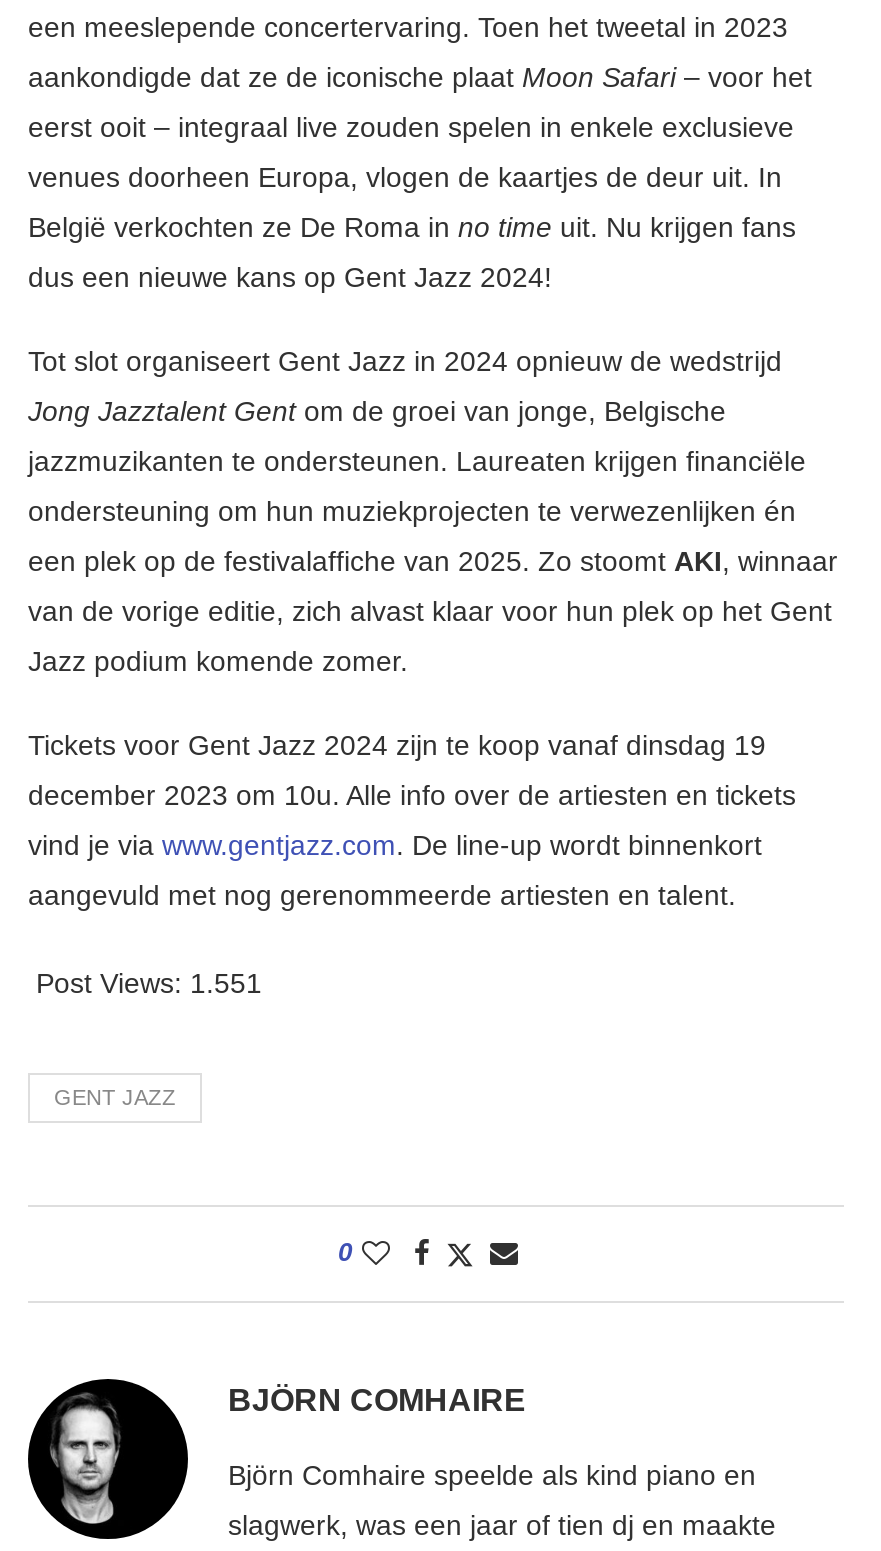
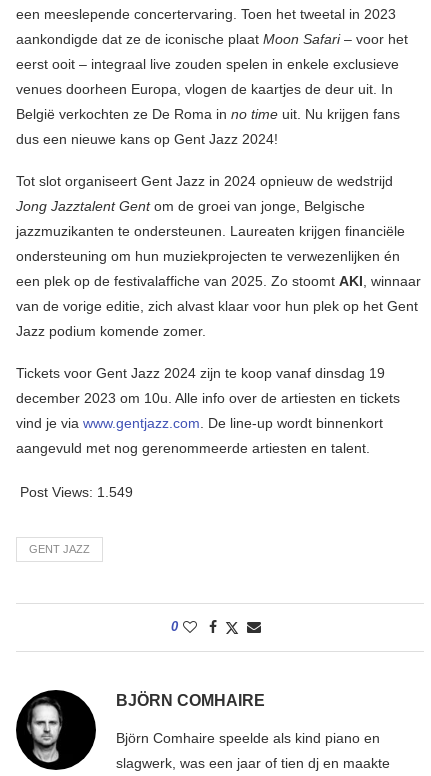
- Post Views: 1.551
+ Post Views: 1.549
